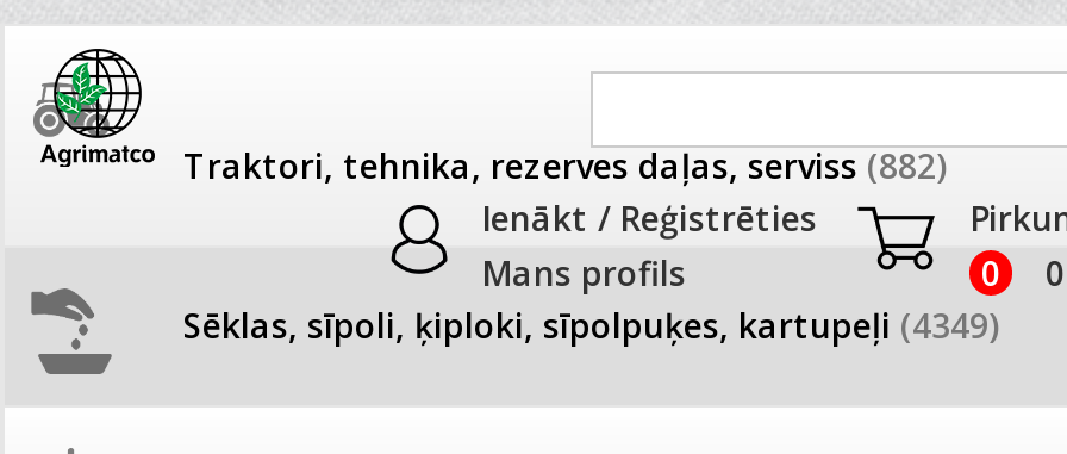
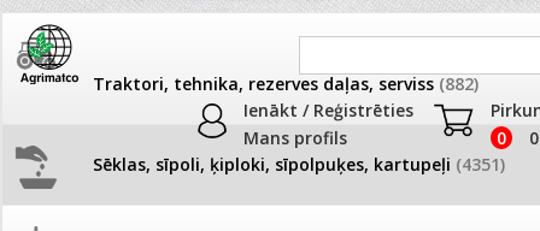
- Sēklas, sīpoli, ķiploki, sīpolpuķes, kartupeļi (4349)
+ Sēklas, sīpoli, ķiploki, sīpolpuķes, kartupeļi (4351)
